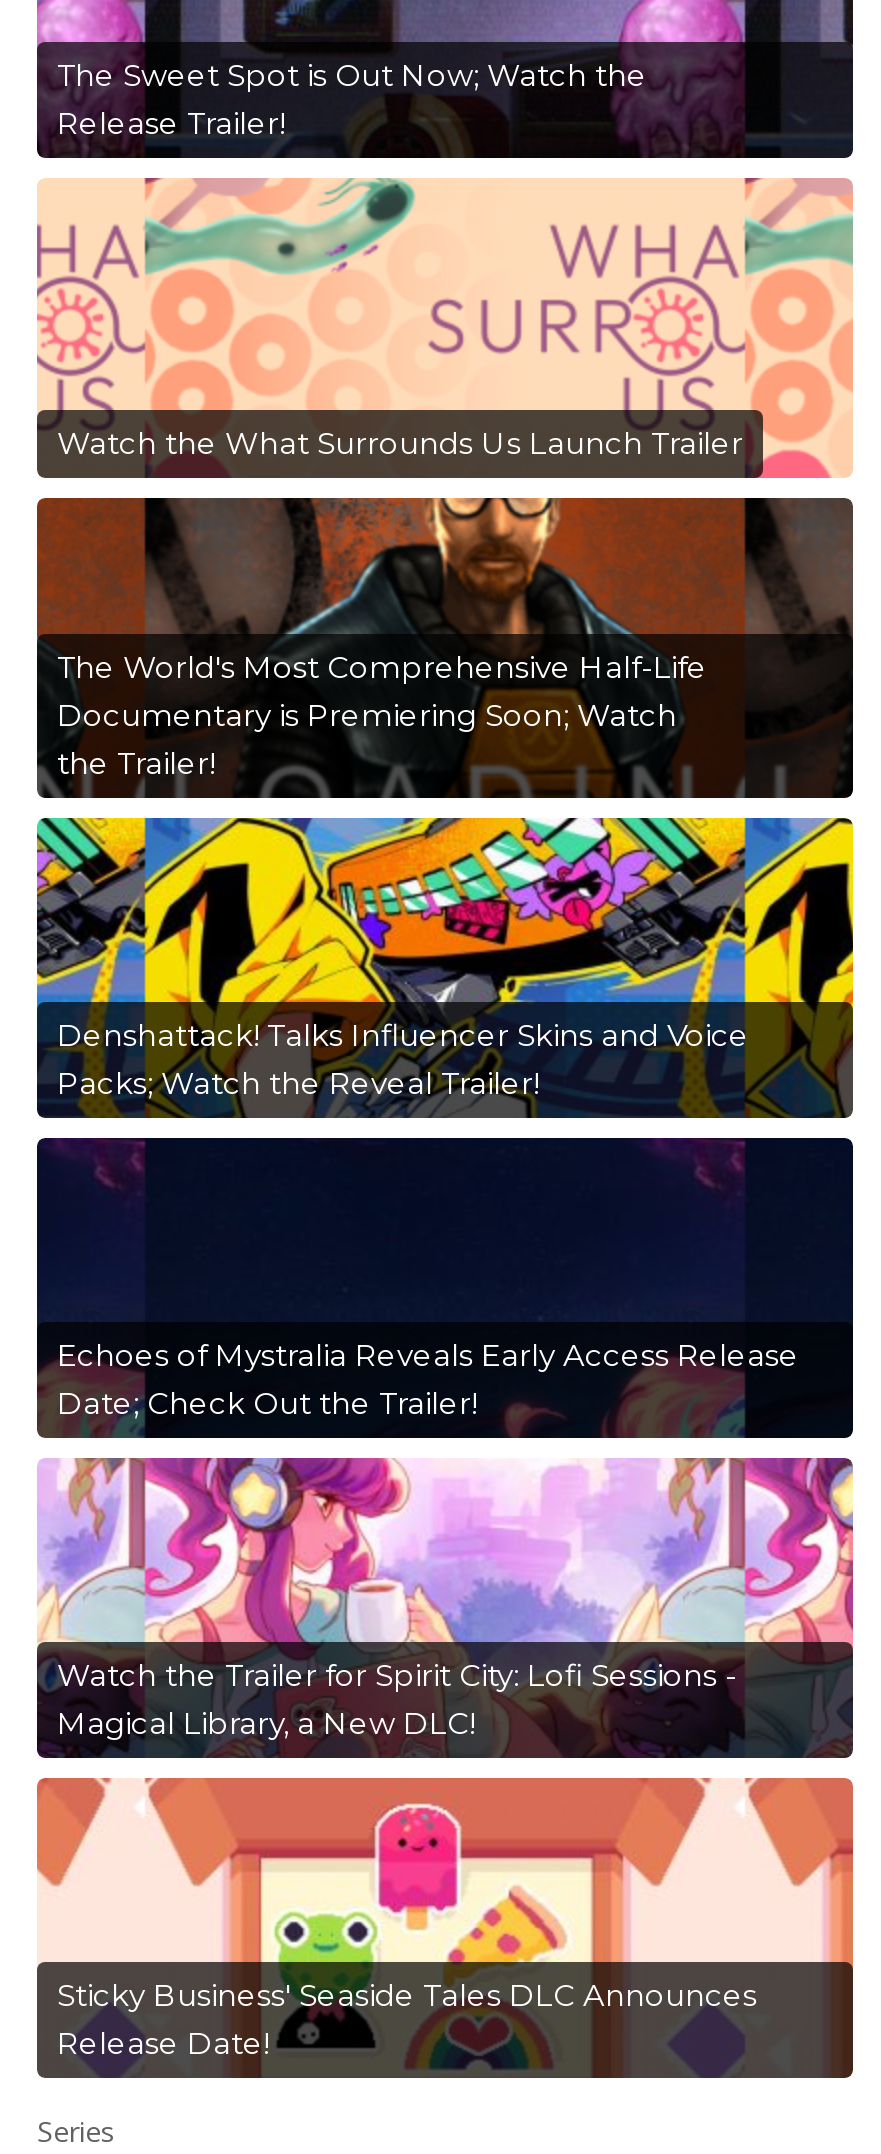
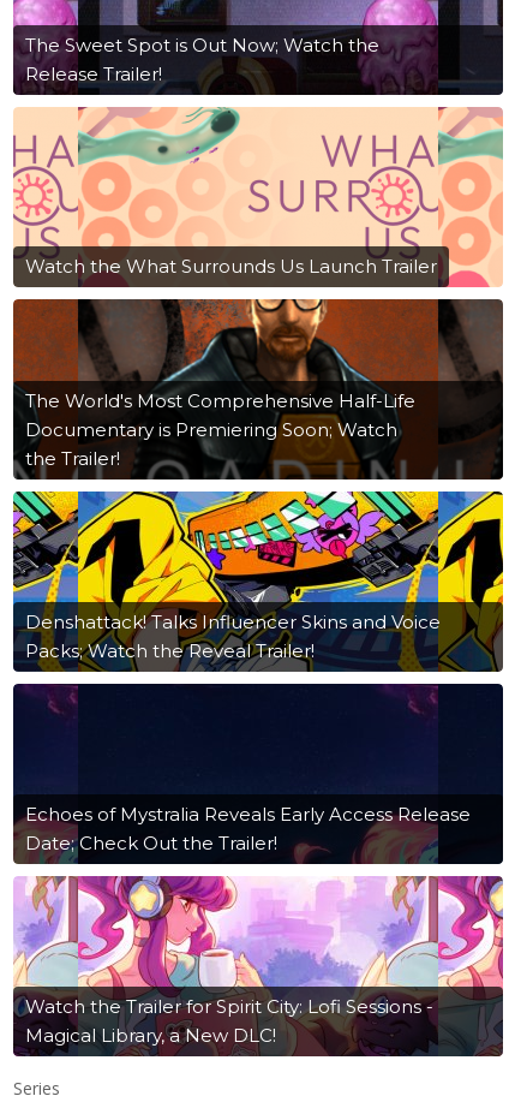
- [image]
- Sticky Business' Seaside Tales DLC Announces
- Release Date!
